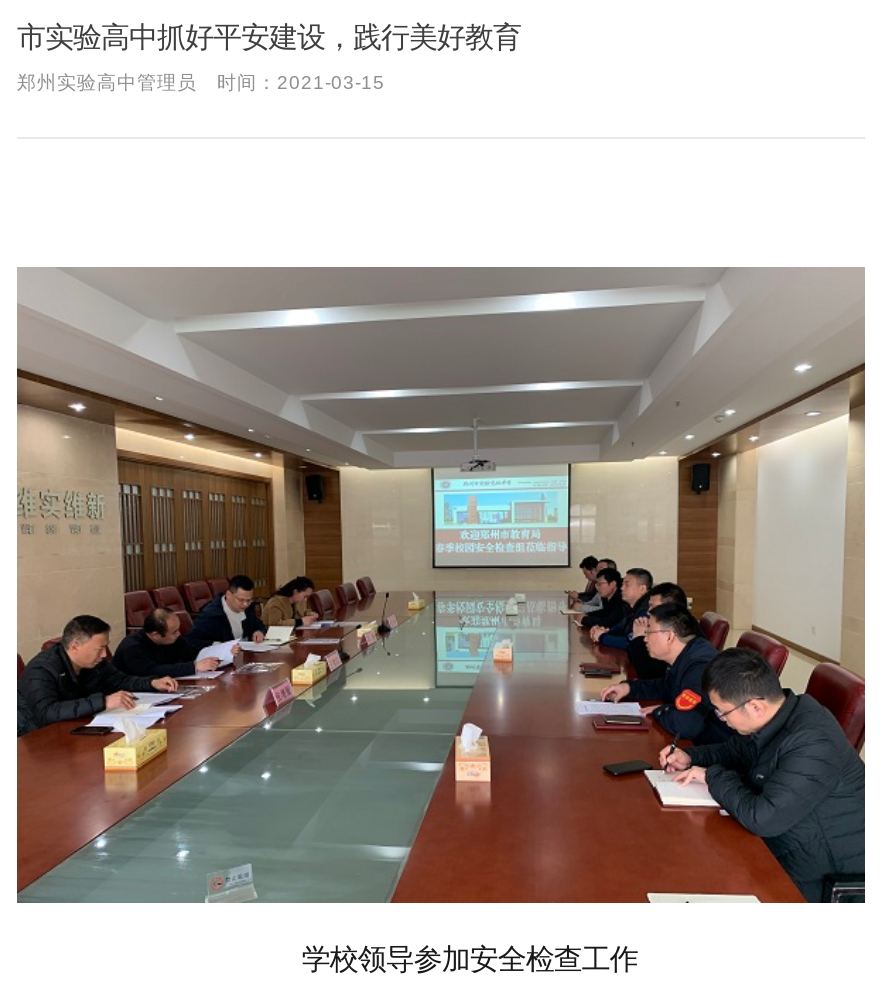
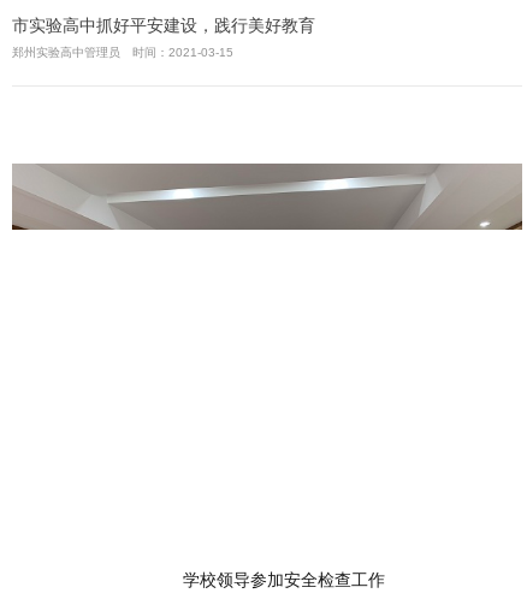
- [image]
